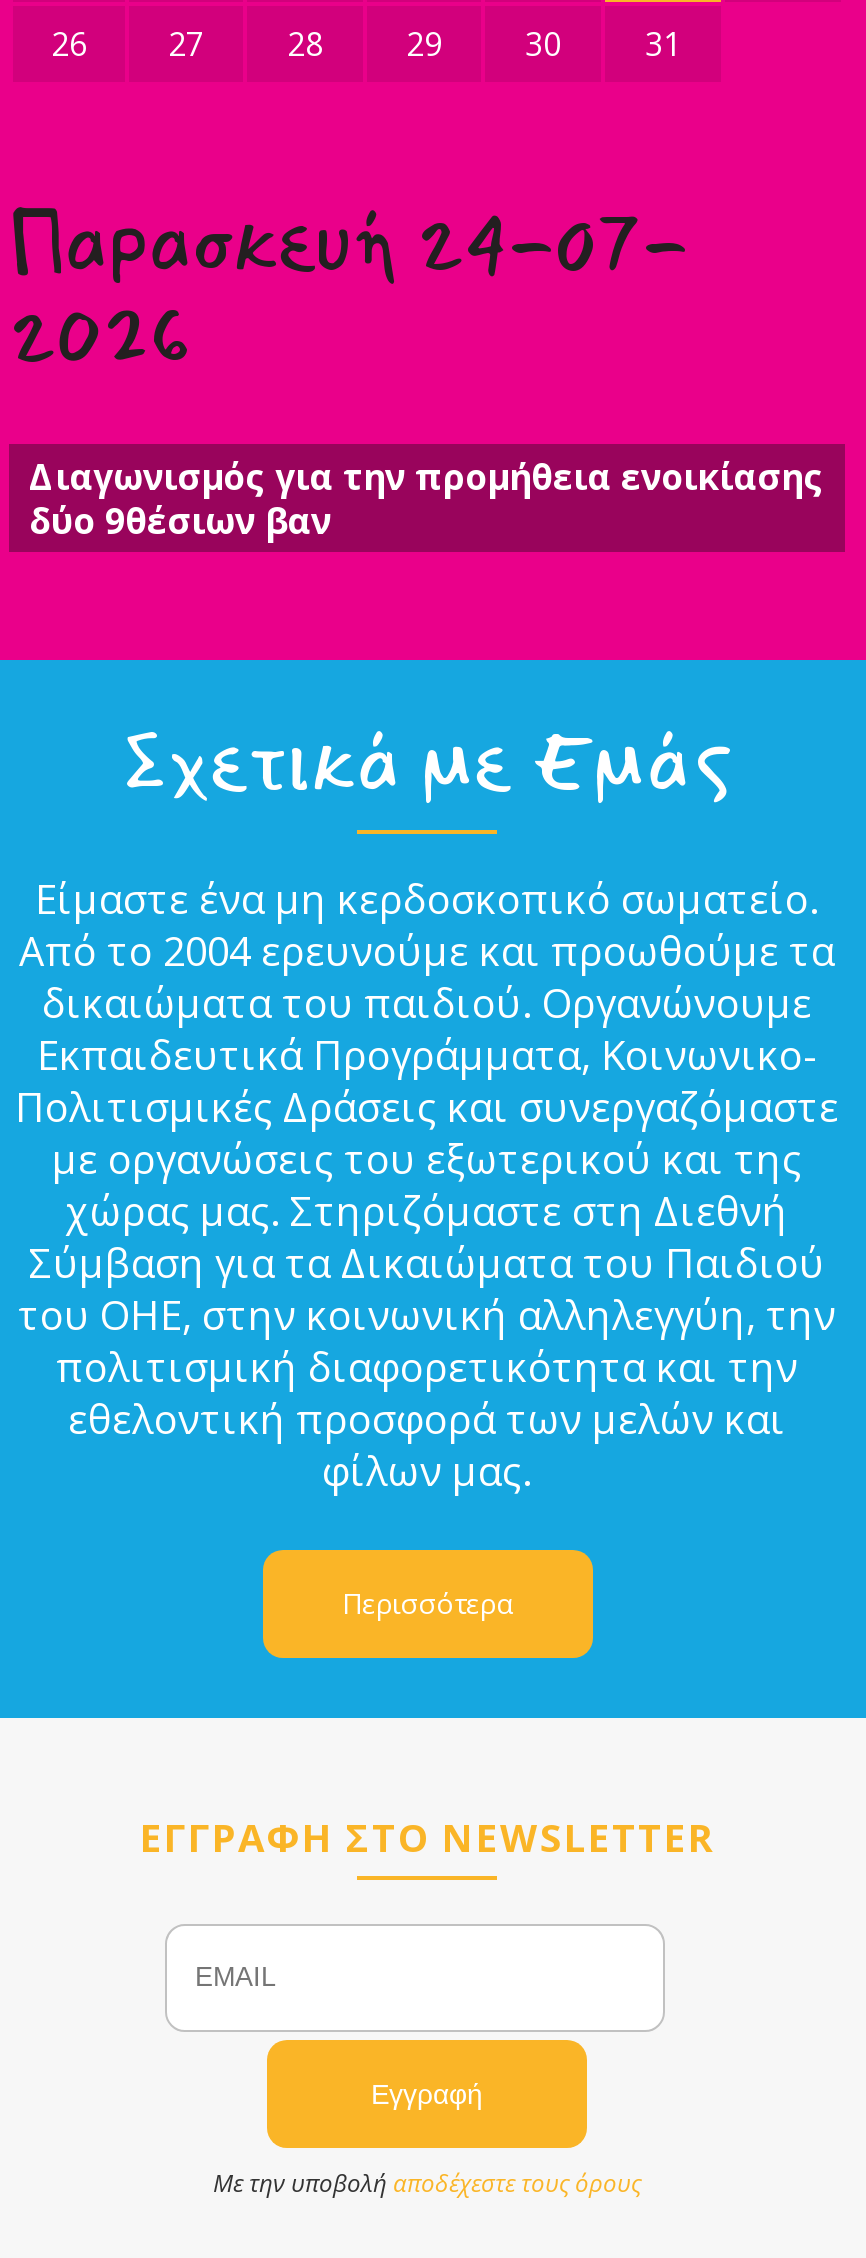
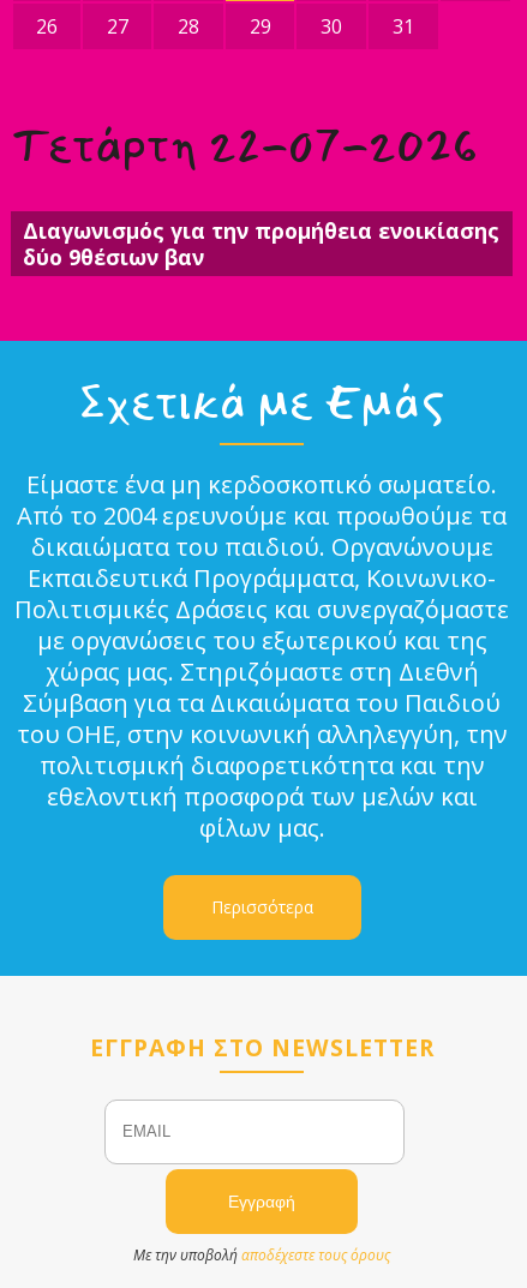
- Παρασκευή 24-07-
- 2026
+ Τετάρτη 22-07-2026
